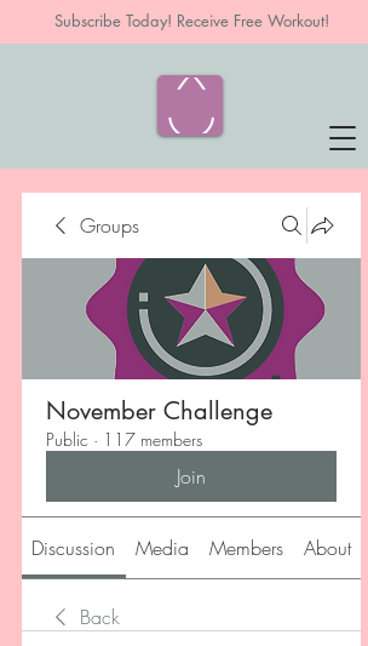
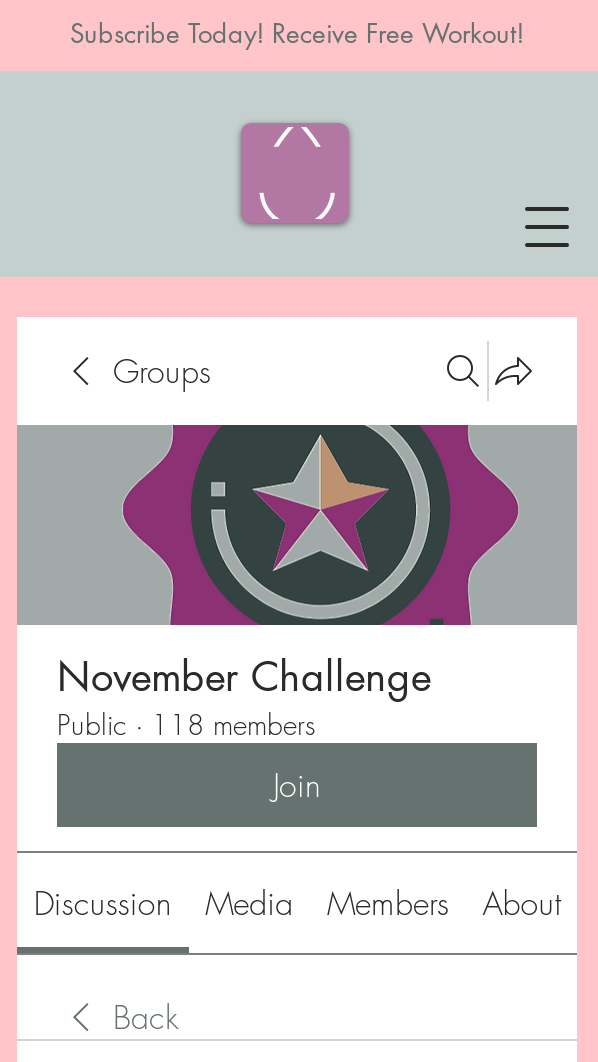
- Public · 117 members
+ Public · 118 members
